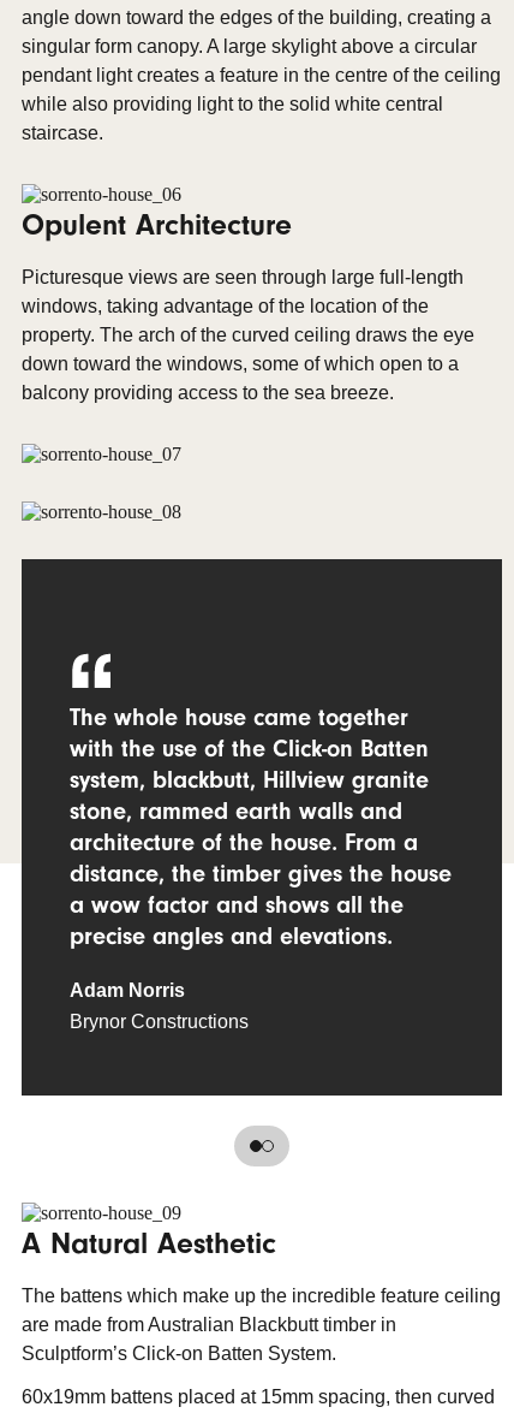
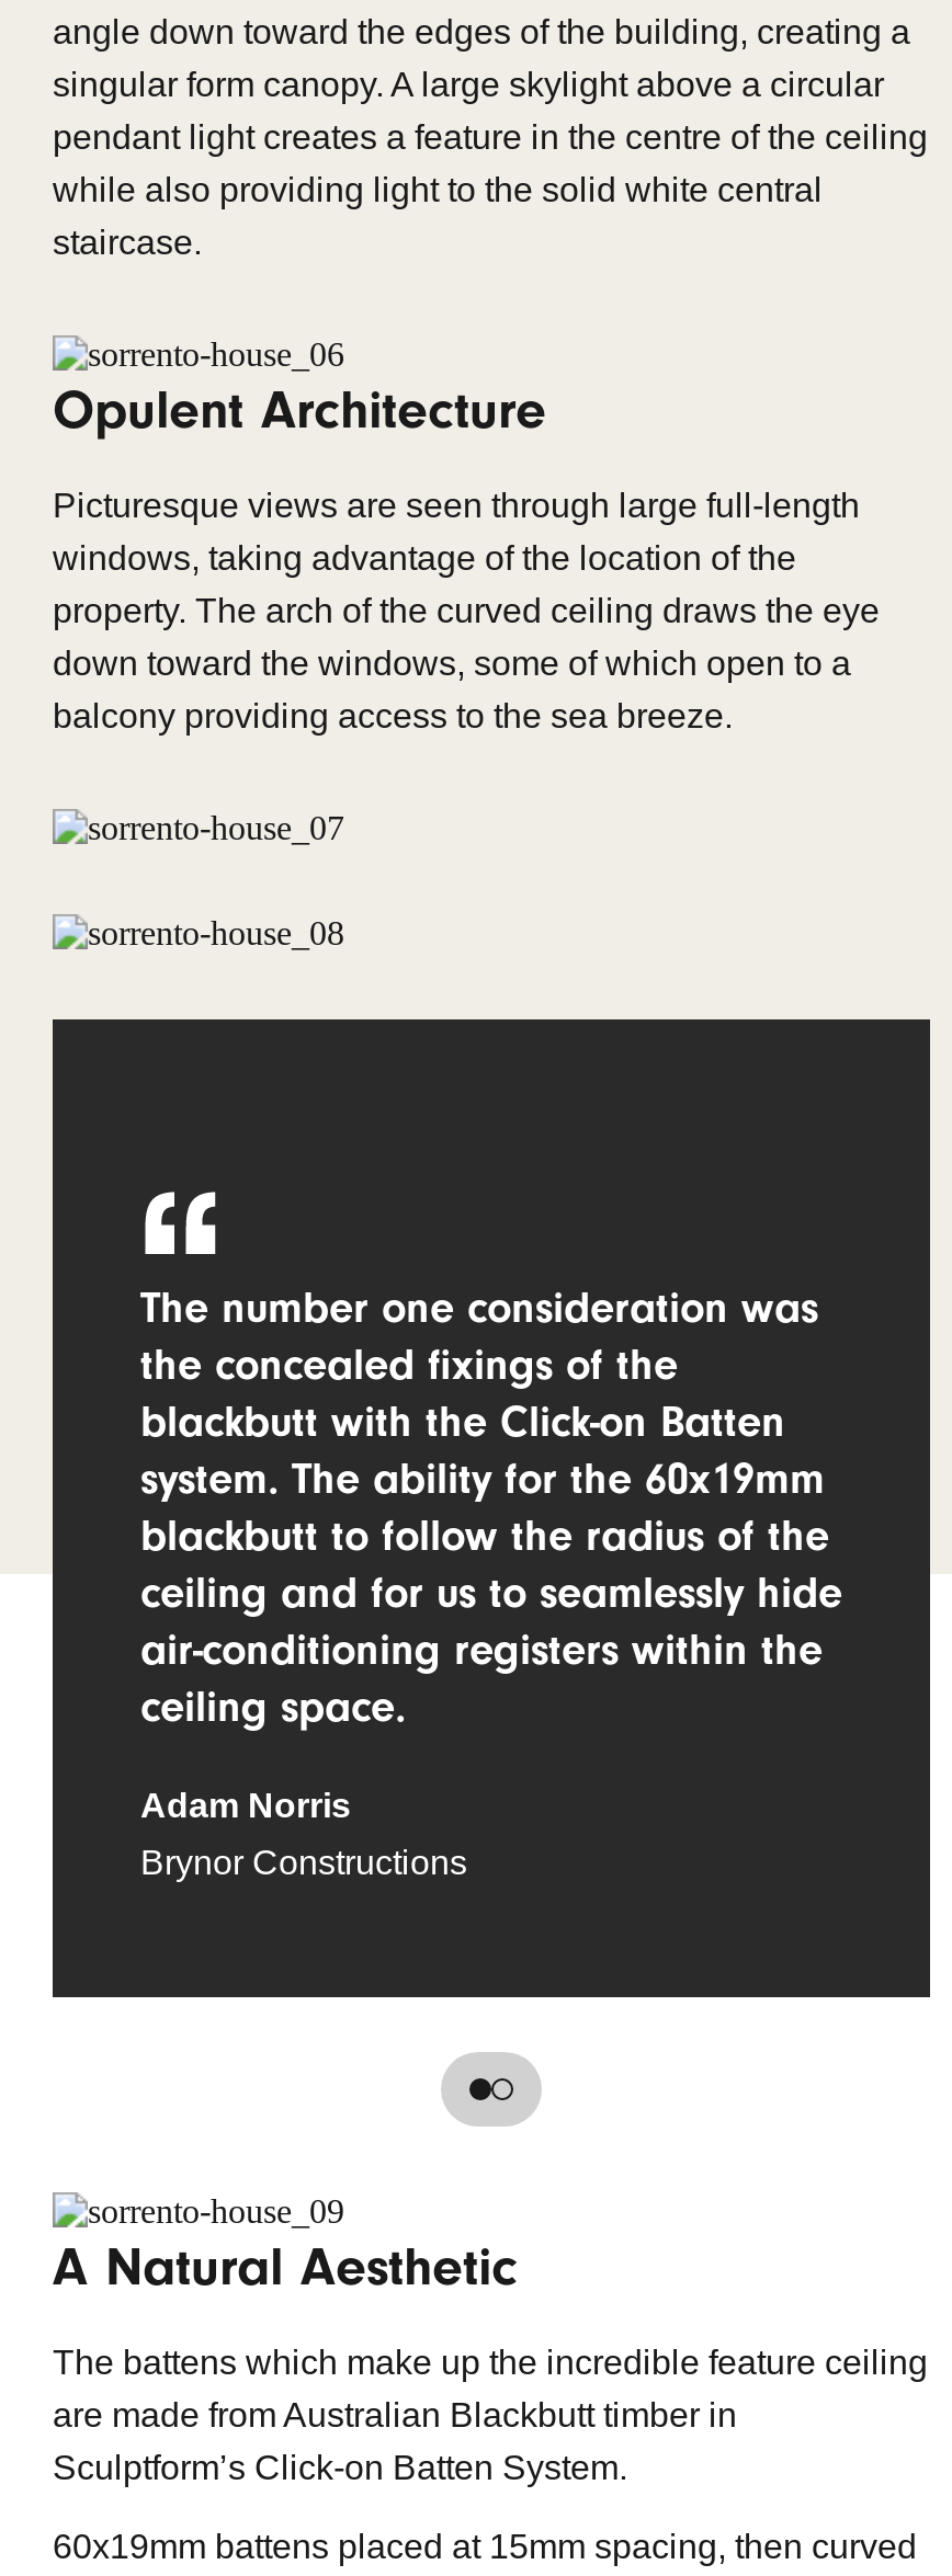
- The whole house came together
- with the use of the Click-on Batten
- system, blackbutt, Hillview granite
- stone, rammed earth walls and
- architecture of the house. From a
- distance, the timber gives the house
- a wow factor and shows all the
- precise angles and elevations.
+ The number one consideration was
+ the concealed fixings of the
+ blackbutt with the Click-on Batten
+ system. The ability for the 60x19mm
+ blackbutt to follow the radius of the
+ ceiling and for us to seamlessly hide
+ air-conditioning registers within the
+ ceiling space.
